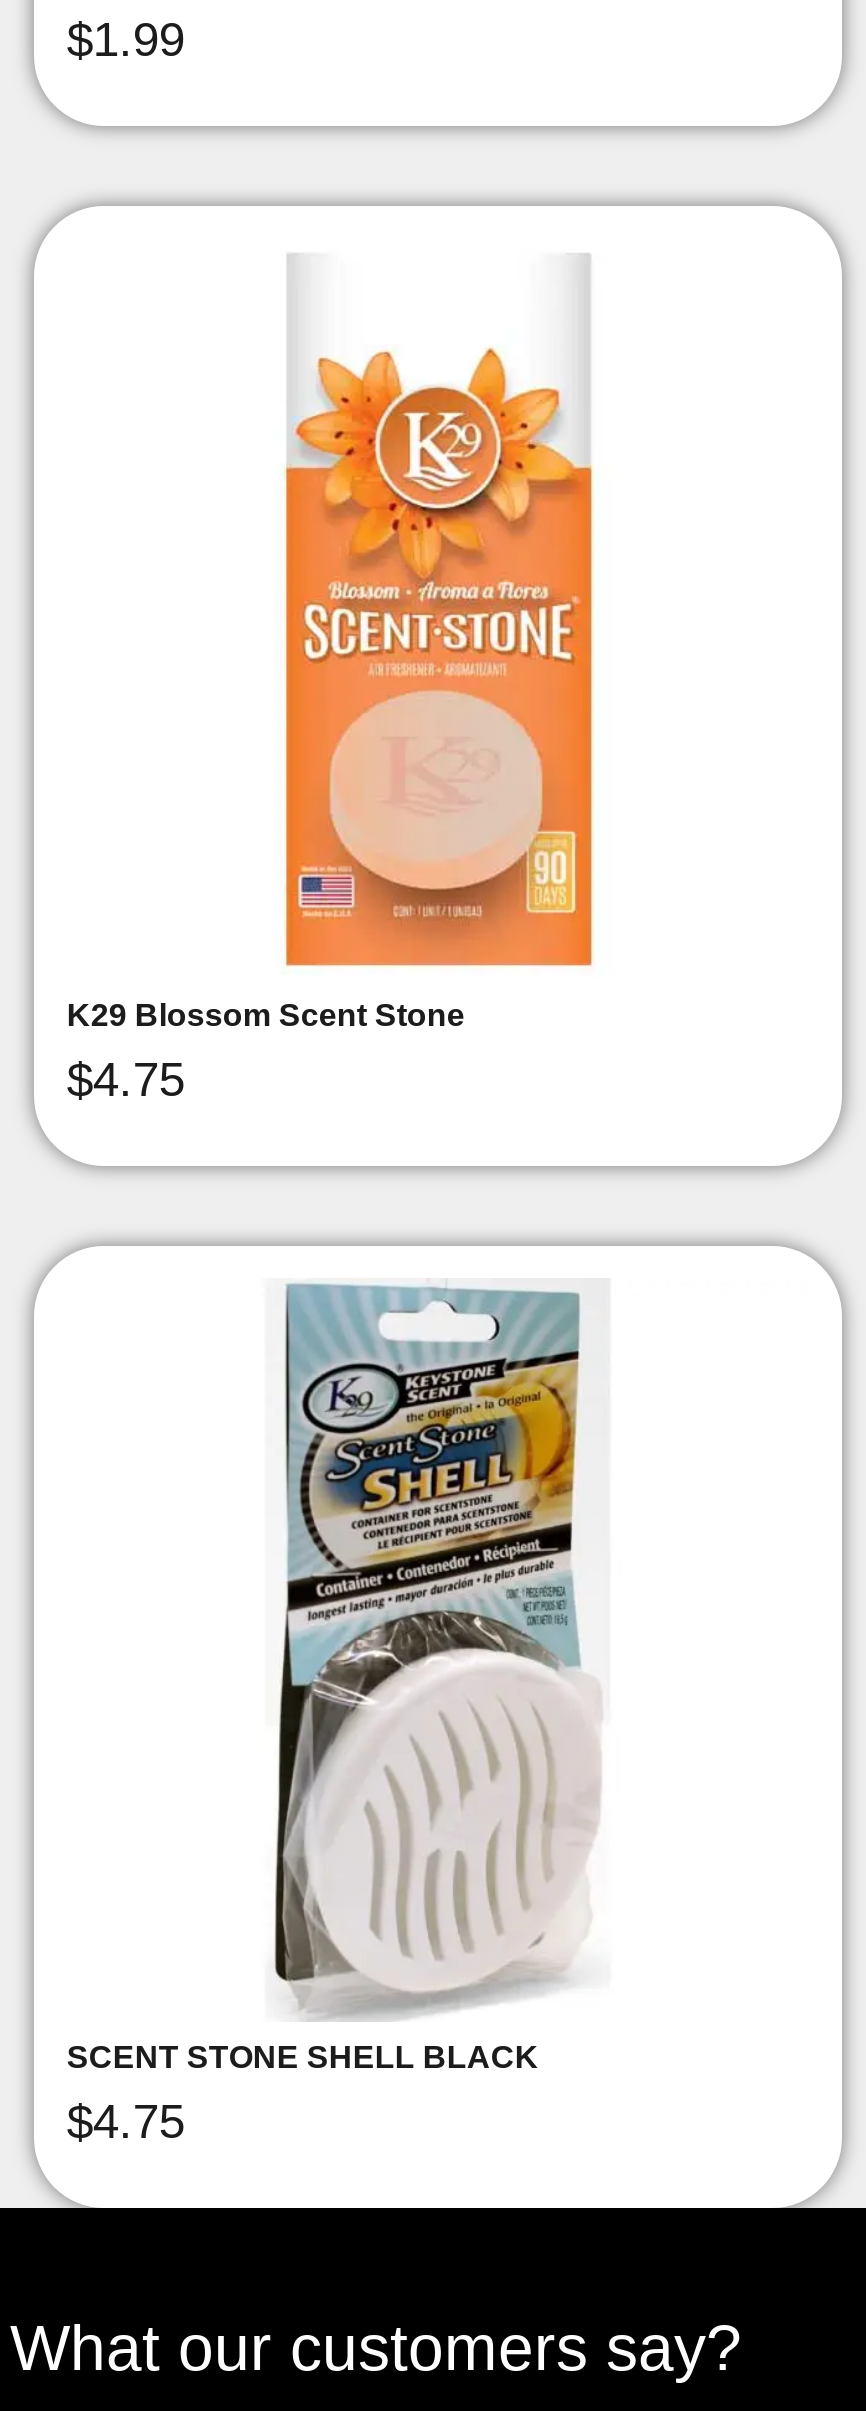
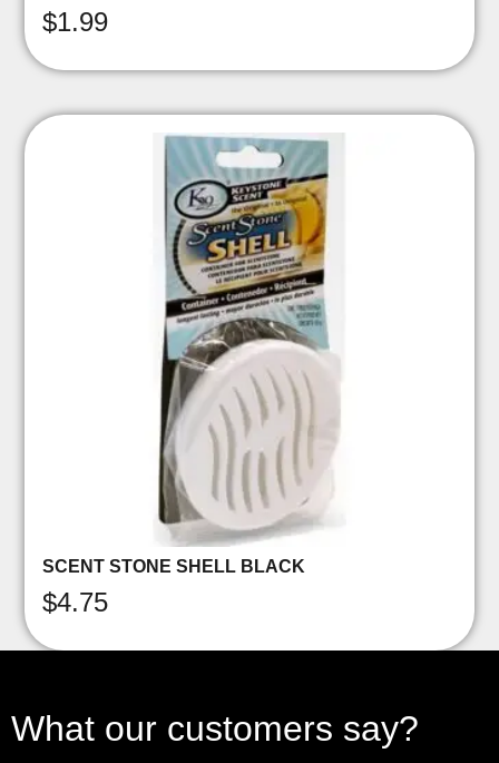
- [image]
- K29 Blossom Scent Stone
- $4.75
